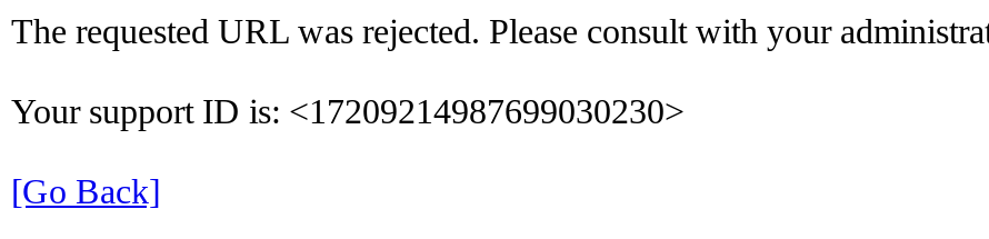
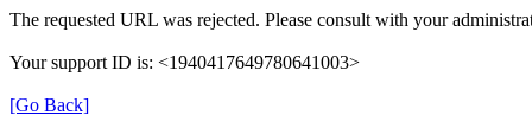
- Your support ID is: <17209214987699030230>
+ Your support ID is: <1940417649780641003>
